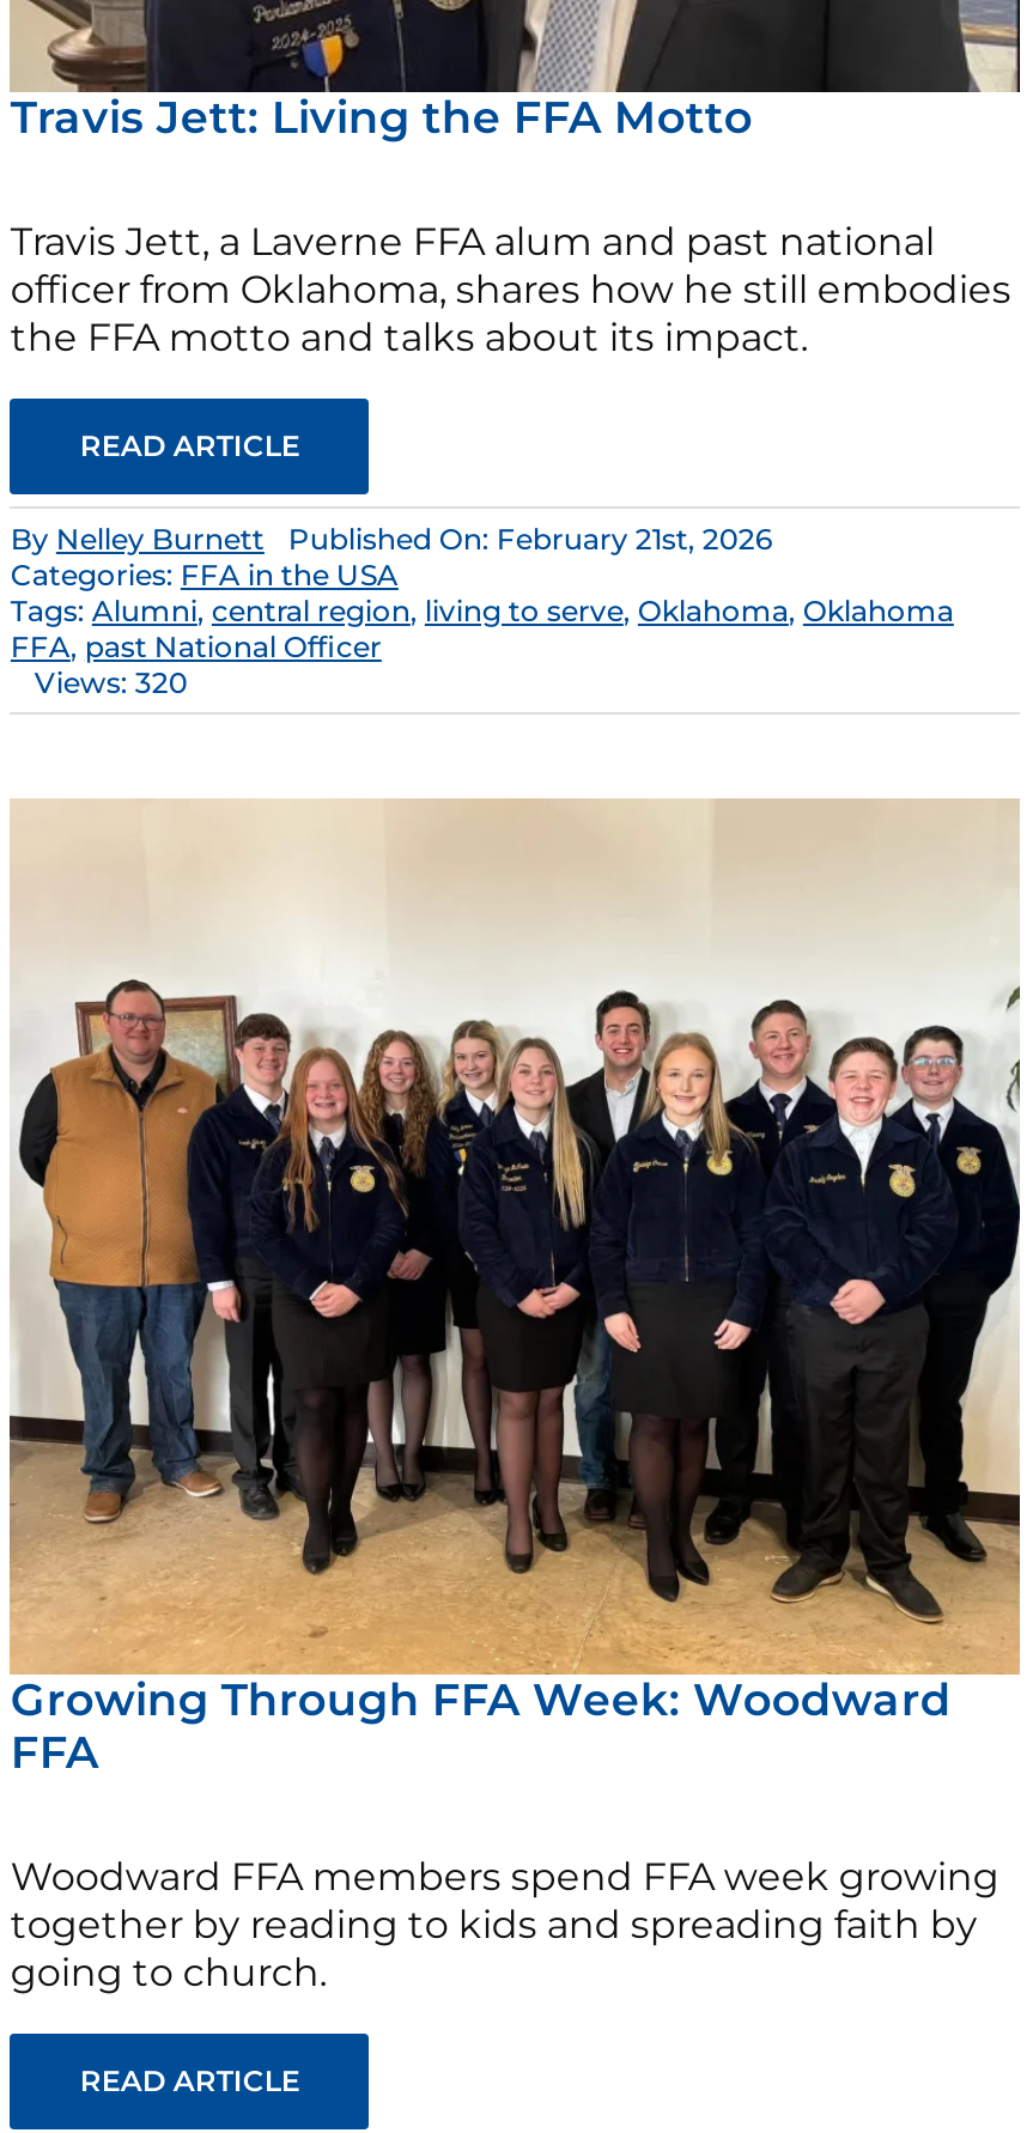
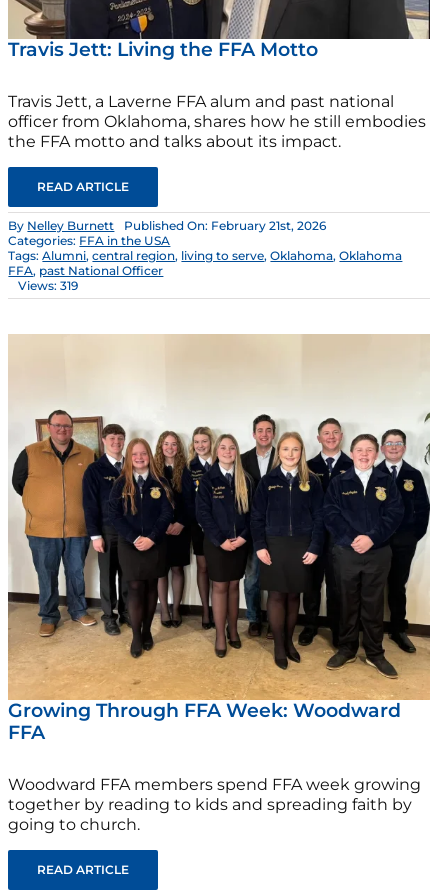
- Views: 320
+ Views: 319
